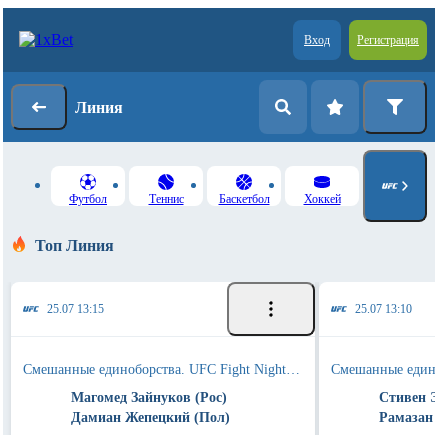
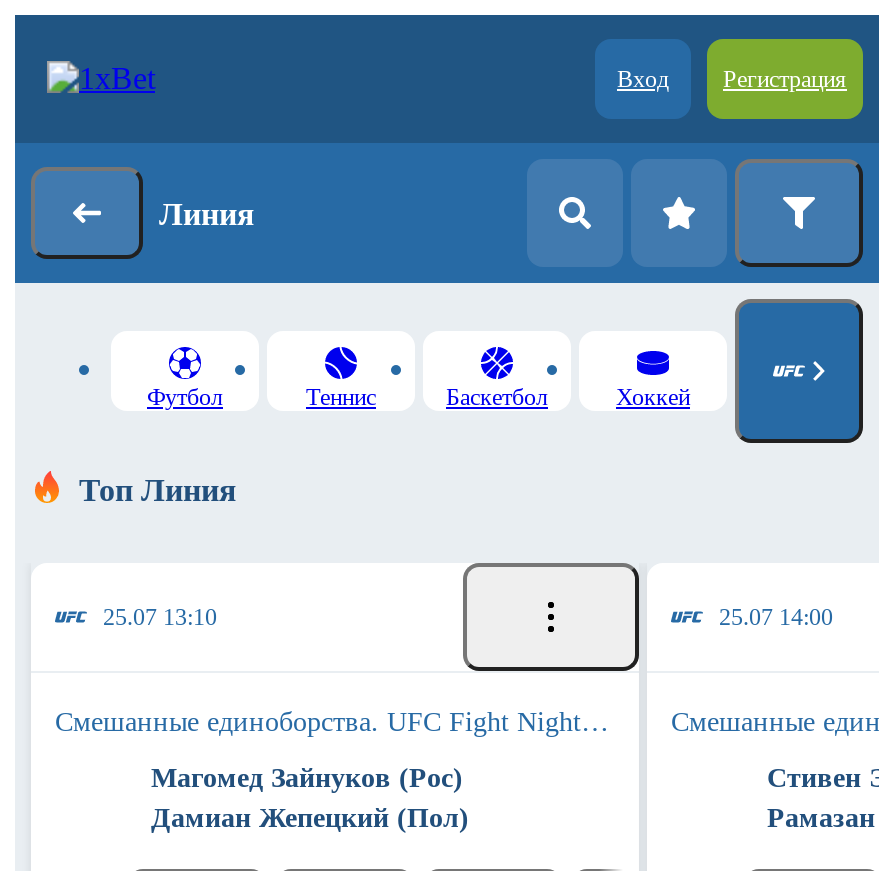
- 25.07 13:15
+ 25.07 13:10

- 25.07 13:10
+ 25.07 14:00
